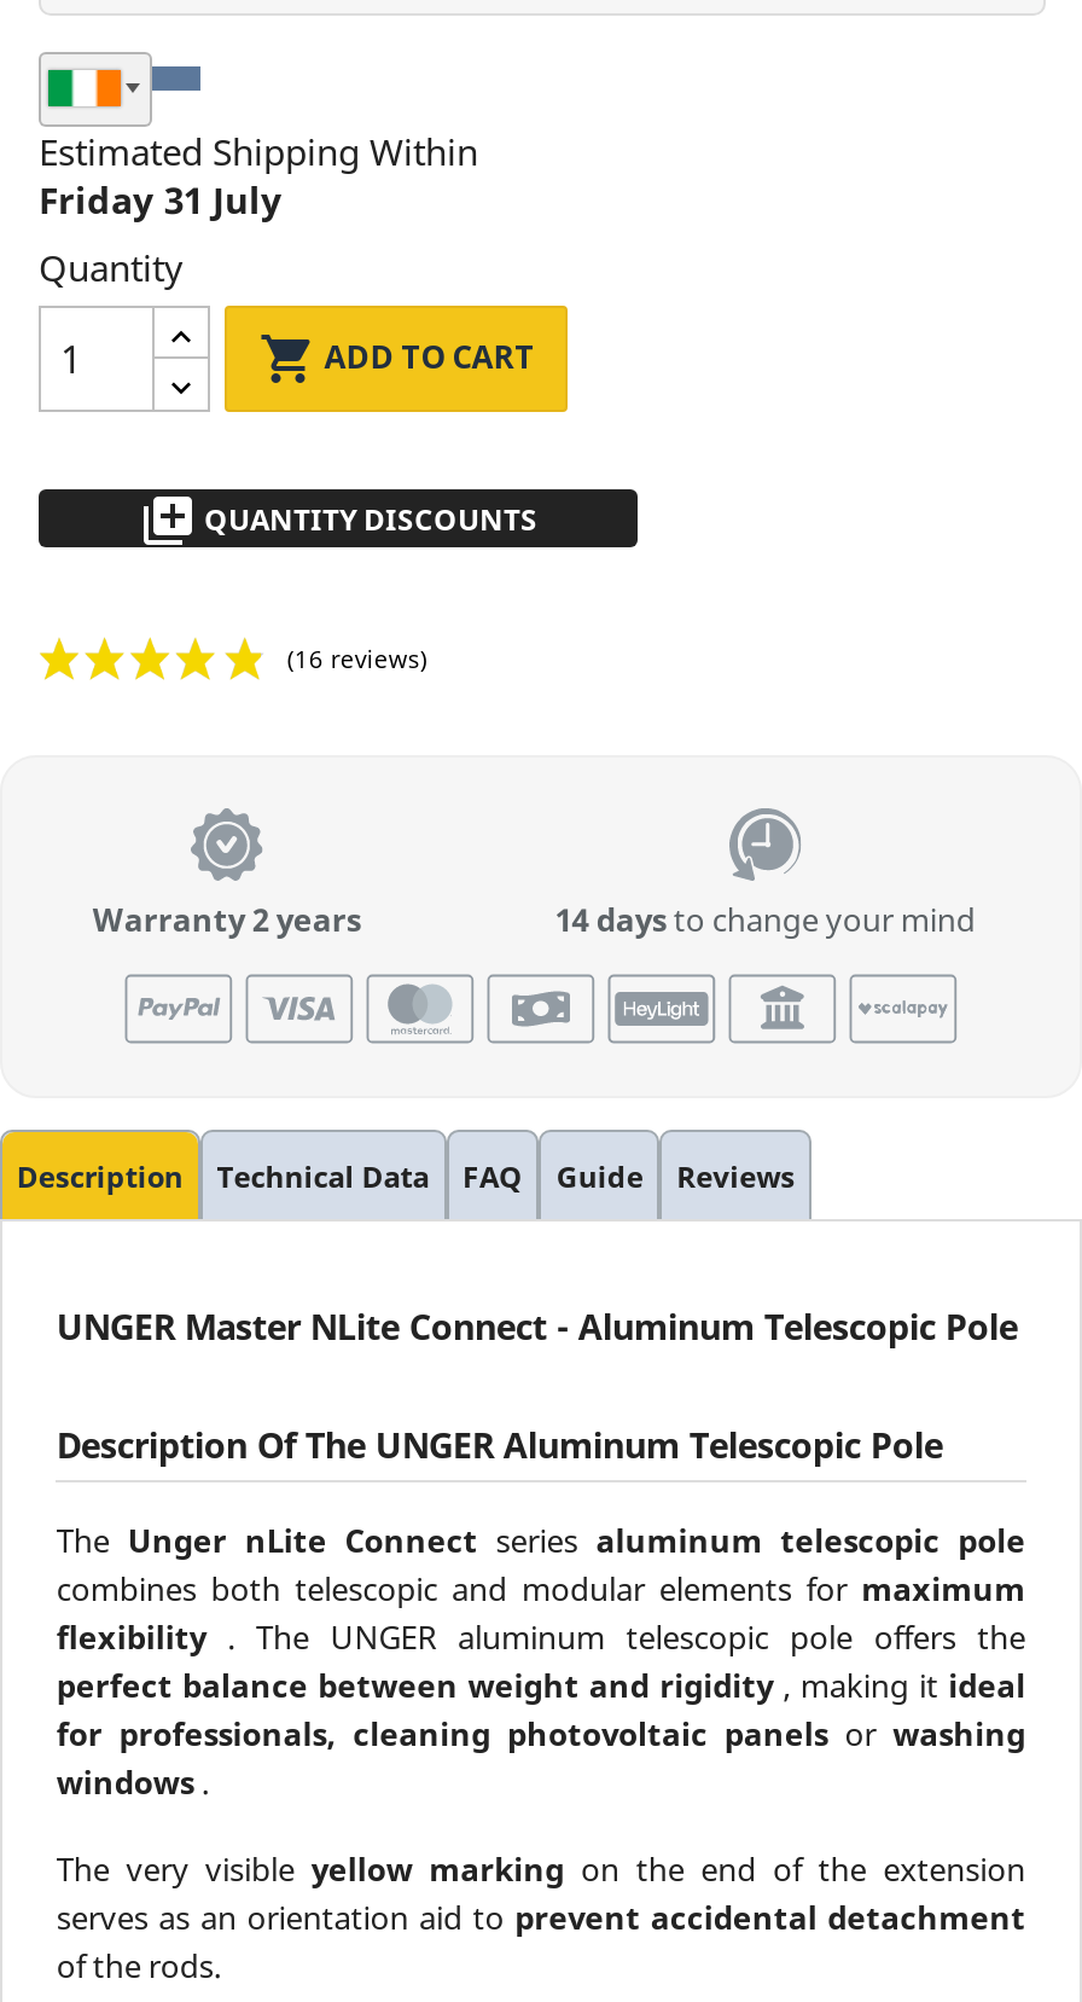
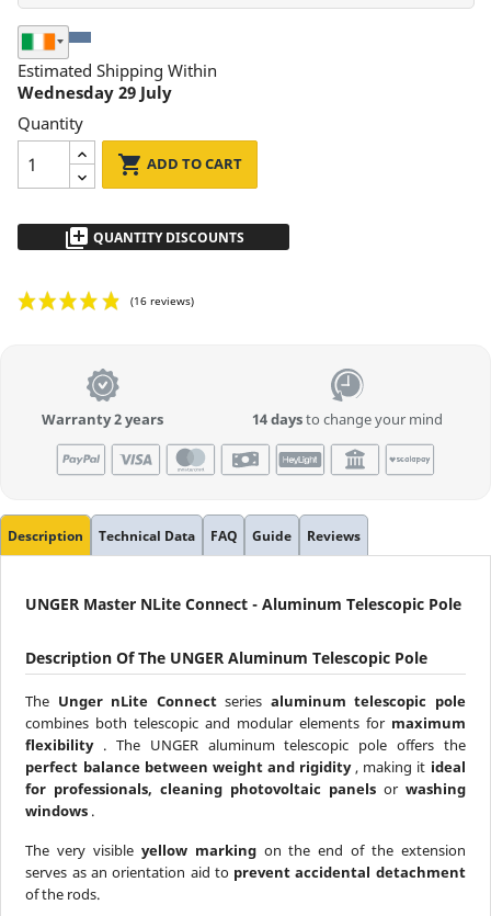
- Friday 31 July
+ Wednesday 29 July
